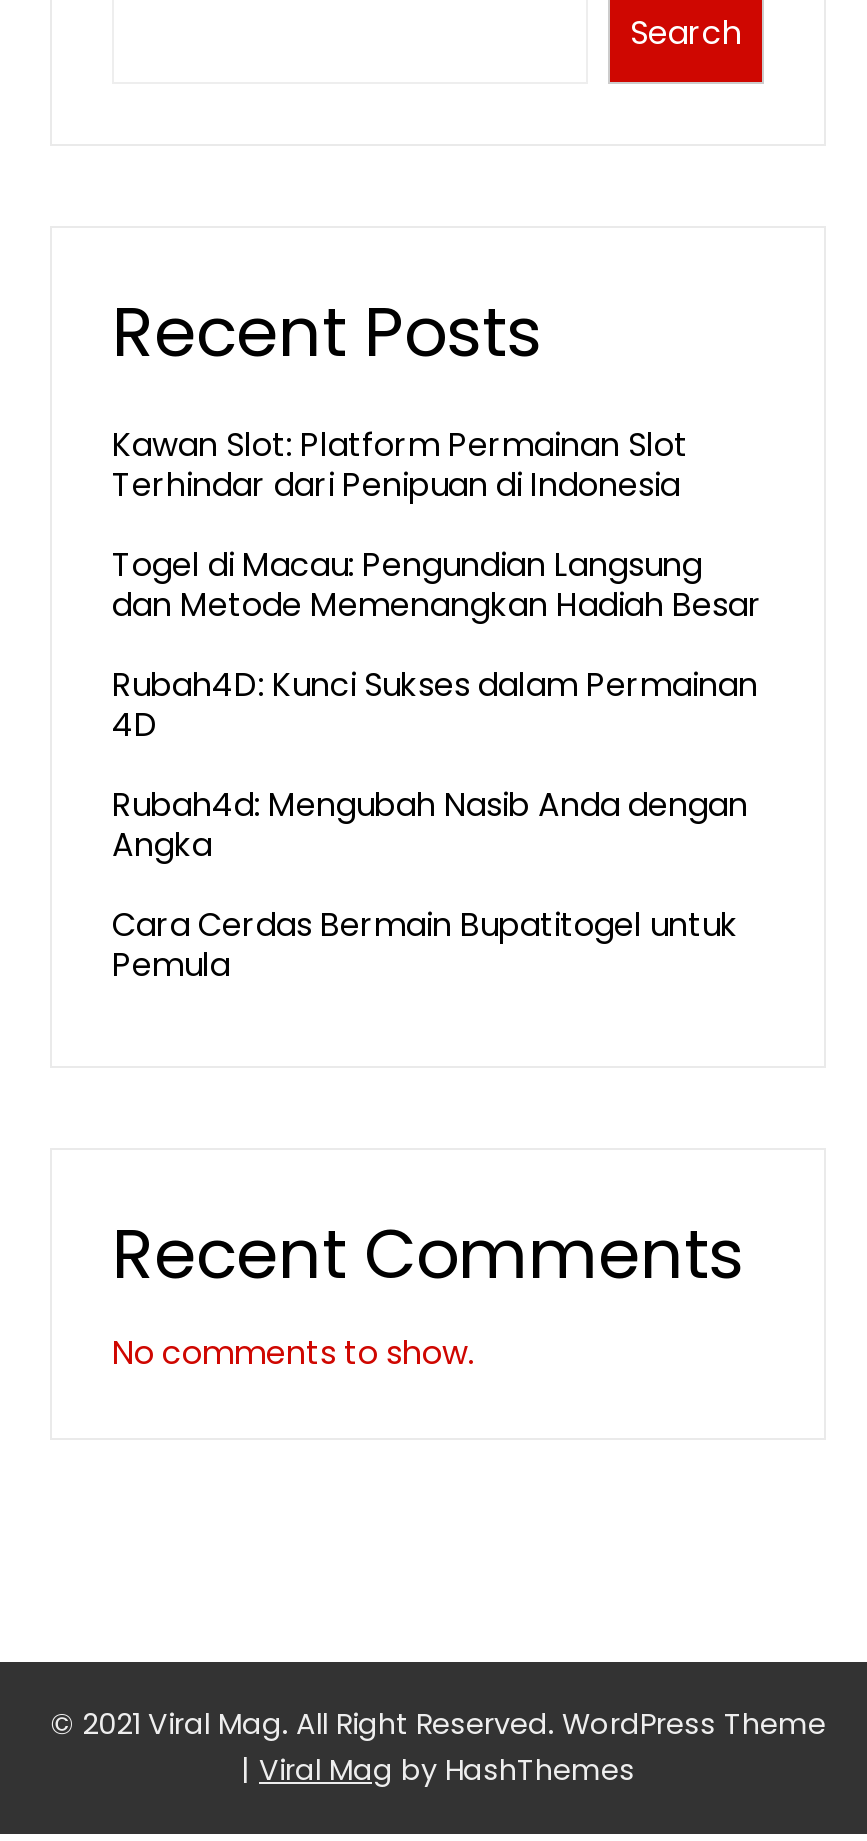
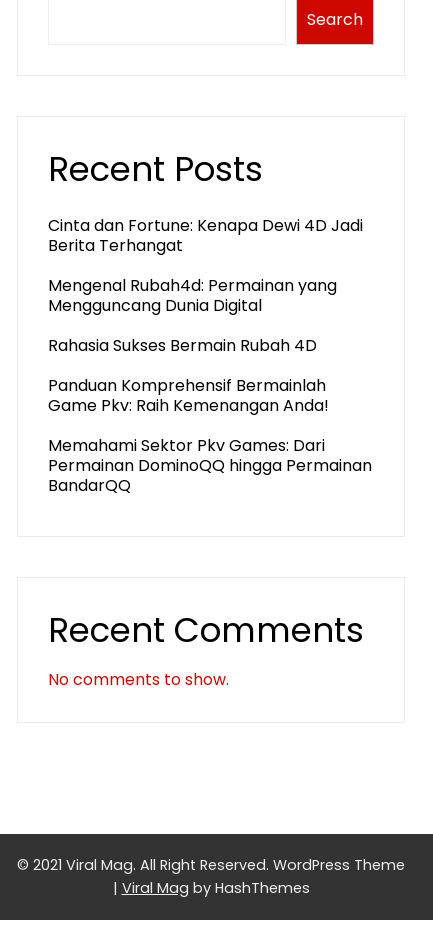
- Kawan Slot: Platform Permainan Slot
- Terhindar dari Penipuan di Indonesia
+ Cinta dan Fortune: Kenapa Dewi 4D Jadi
+ Berita Terhangat

- Togel di Macau: Pengundian Langsung
- dan Metode Memenangkan Hadiah Besar
+ Mengenal Rubah4d: Permainan yang
+ Mengguncang Dunia Digital

- Rubah4D: Kunci Sukses dalam Permainan
- 4D
+ Rahasia Sukses Bermain Rubah 4D

- Rubah4d: Mengubah Nasib Anda dengan
- Angka
+ Panduan Komprehensif Bermainlah
+ Game Pkv: Raih Kemenangan Anda!

- Cara Cerdas Bermain Bupatitogel untuk
- Pemula
+ Memahami Sektor Pkv Games: Dari
+ Permainan DominoQQ hingga Permainan
+ BandarQQ
